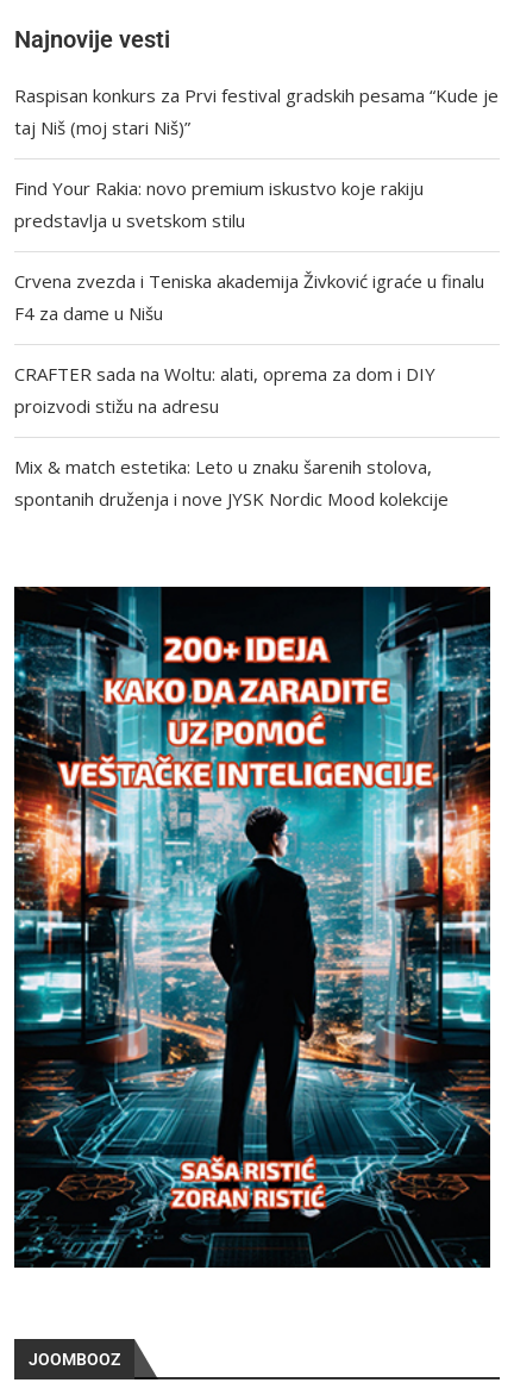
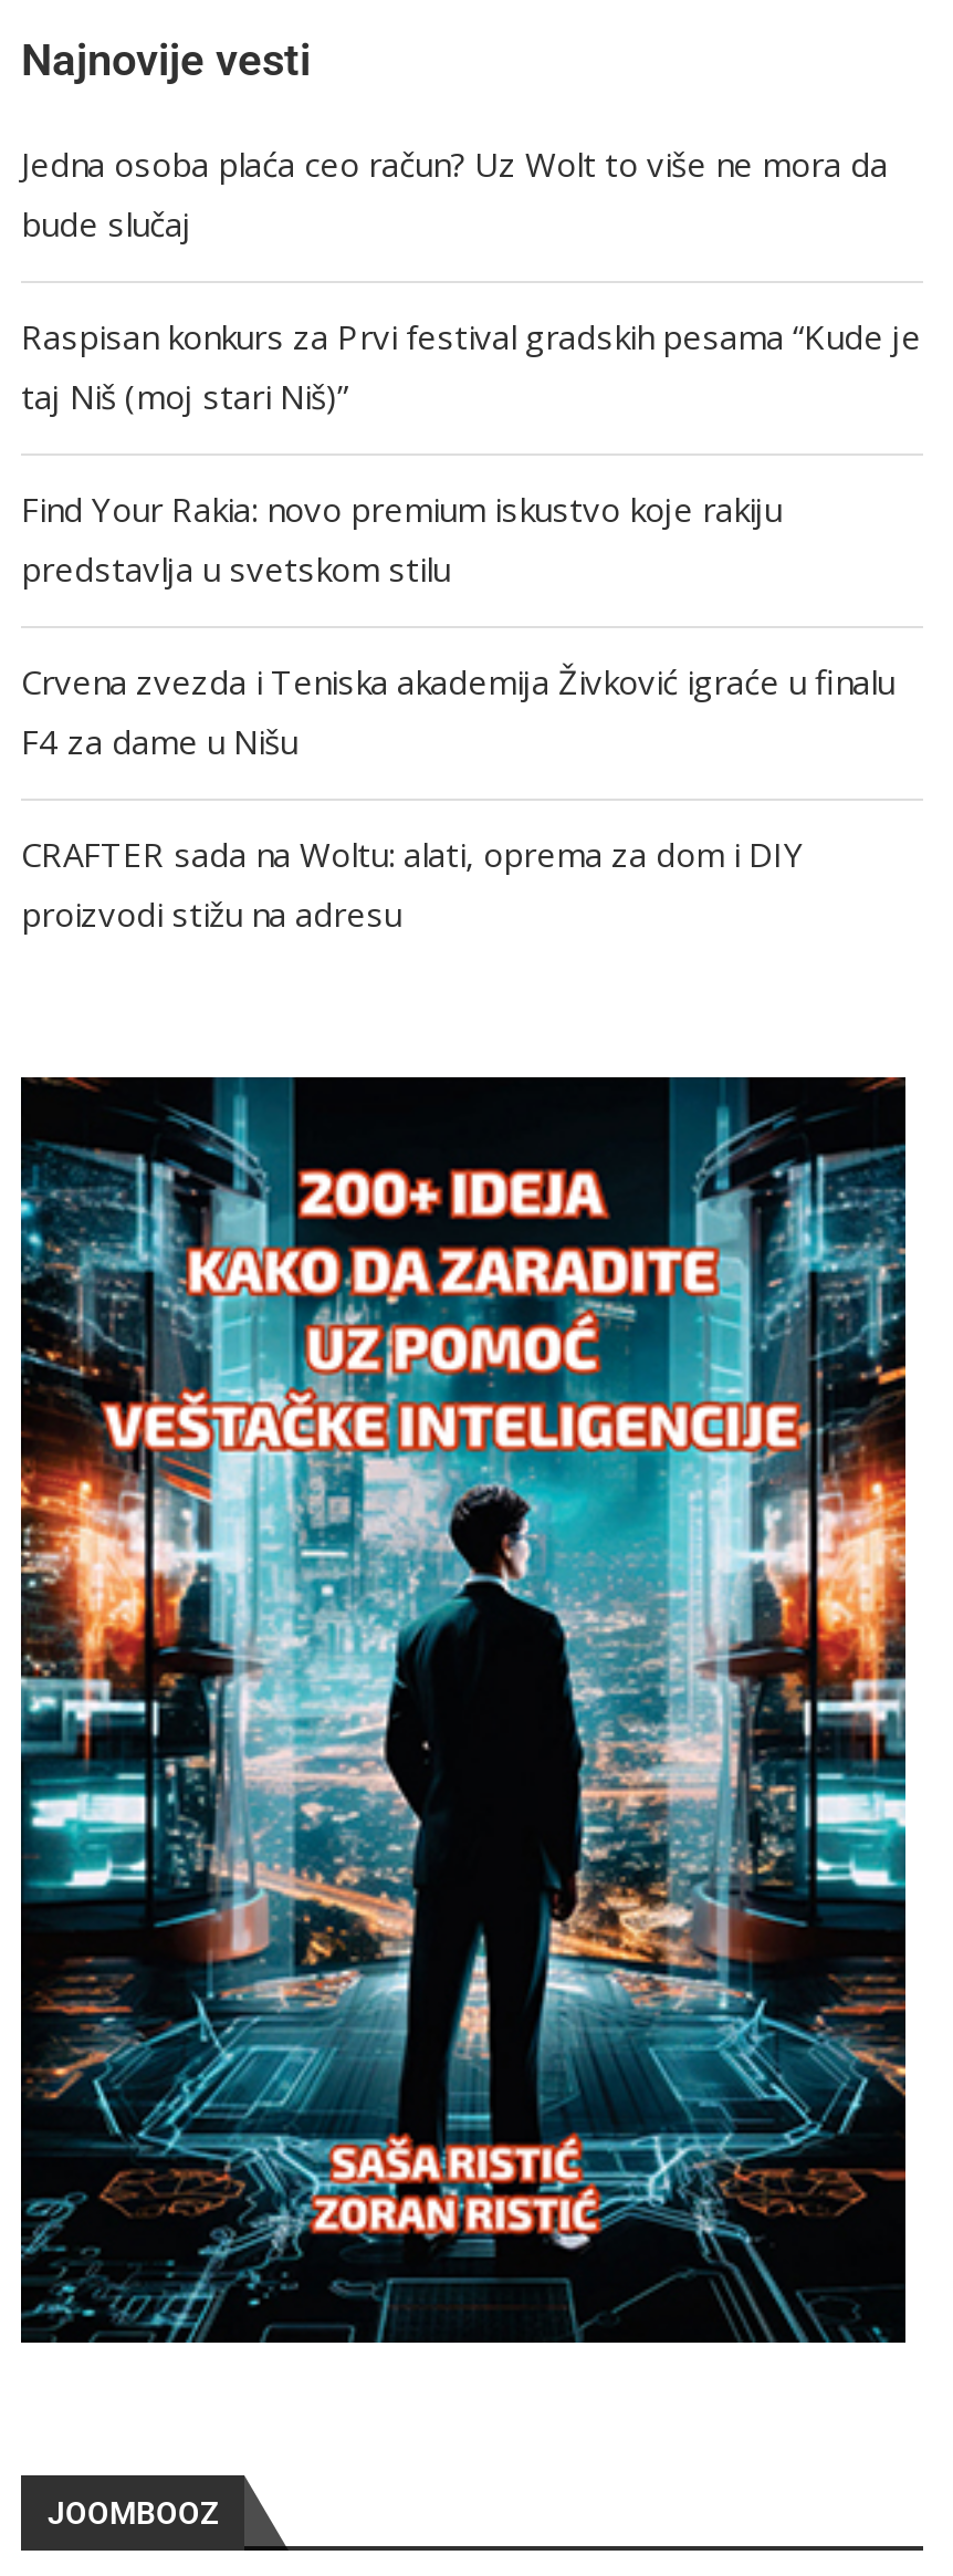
+ Jedna osoba plaća ceo račun? Uz Wolt to više ne mora da
+ bude slučaj

moved down: Raspisan konkurs za Prvi festival gradskih pesama “Kude je | taj Niš (moj stari Niš)” | Find Your Rakia: novo premium iskustvo koje rakiju | predstavlja u svetskom stilu | Crvena zvezda i Teniska akademija Živković igraće u finalu | F4 za dame u Nišu | CRAFTER sada na Woltu: alati, oprema za dom i DIY | proizvodi stižu na adresu

- Mix & match estetika: Leto u znaku šarenih stolova,
- spontanih druženja i nove JYSK Nordic Mood kolekcije
